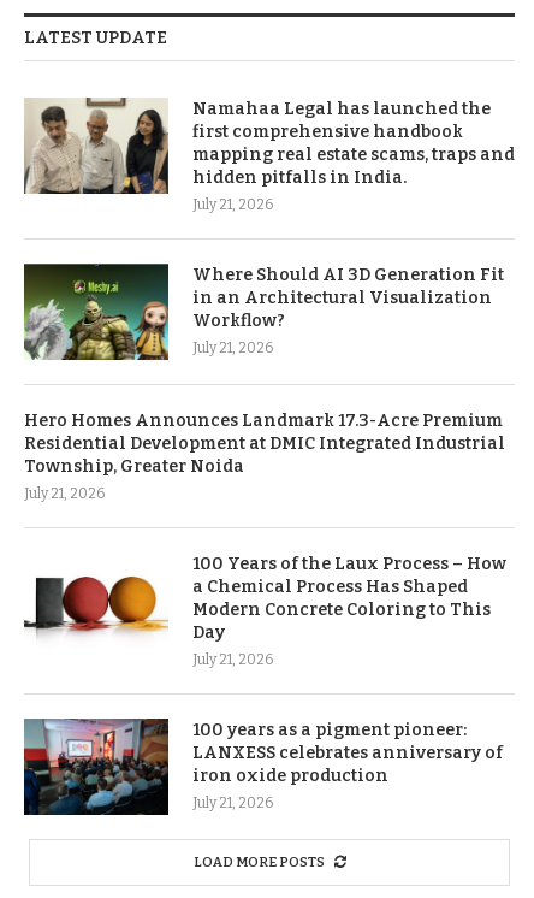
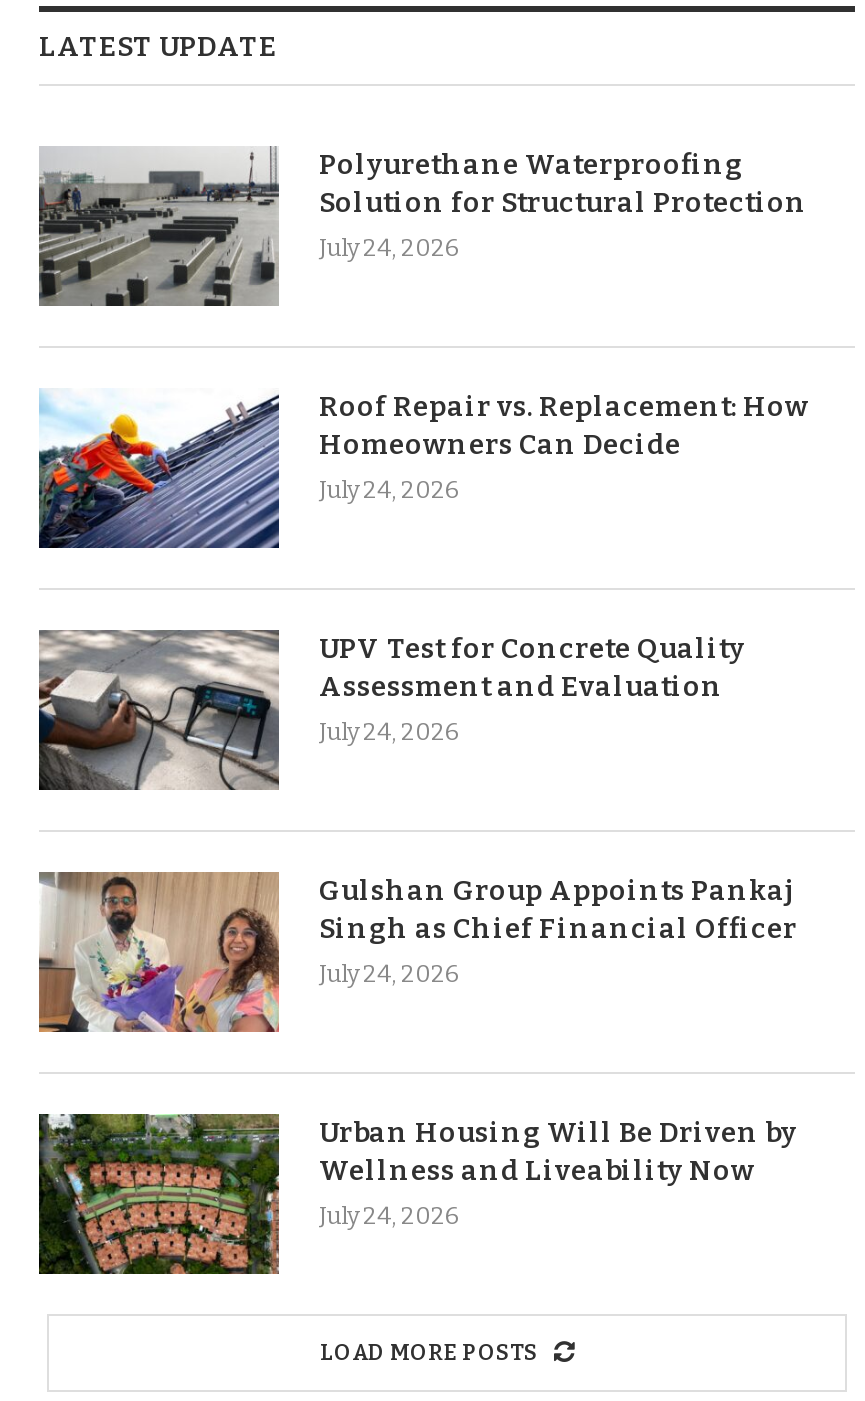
- [image]
- Namahaa Legal has launched the
- first comprehensive handbook
- mapping real estate scams, traps and
- hidden pitfalls in India.
- July 21, 2026
+ [image]
+ Polyurethane Waterproofing
+ Solution for Structural Protection
+ July 24, 2026

- [image]
- Where Should AI 3D Generation Fit
- in an Architectural Visualization
- Workflow?
- July 21, 2026
+ [image]
+ Roof Repair vs. Replacement: How
+ Homeowners Can Decide
+ July 24, 2026

- Hero Homes Announces Landmark 17.3-Acre Premium
- Residential Development at DMIC Integrated Industrial
- Township, Greater Noida
- July 21, 2026
+ UPV Test for Concrete Quality
+ Assessment and Evaluation
+ July 24, 2026

- [image]
- 100 Years of the Laux Process – How
- a Chemical Process Has Shaped
- Modern Concrete Coloring to This
- Day
- July 21, 2026
+ [image]
+ Gulshan Group Appoints Pankaj
+ Singh as Chief Financial Officer
+ July 24, 2026

- [image]
- 100 years as a pigment pioneer:
- LANXESS celebrates anniversary of
- iron oxide production
- July 21, 2026
+ [image]
+ Urban Housing Will Be Driven by
+ Wellness and Liveability Now
+ July 24, 2026
